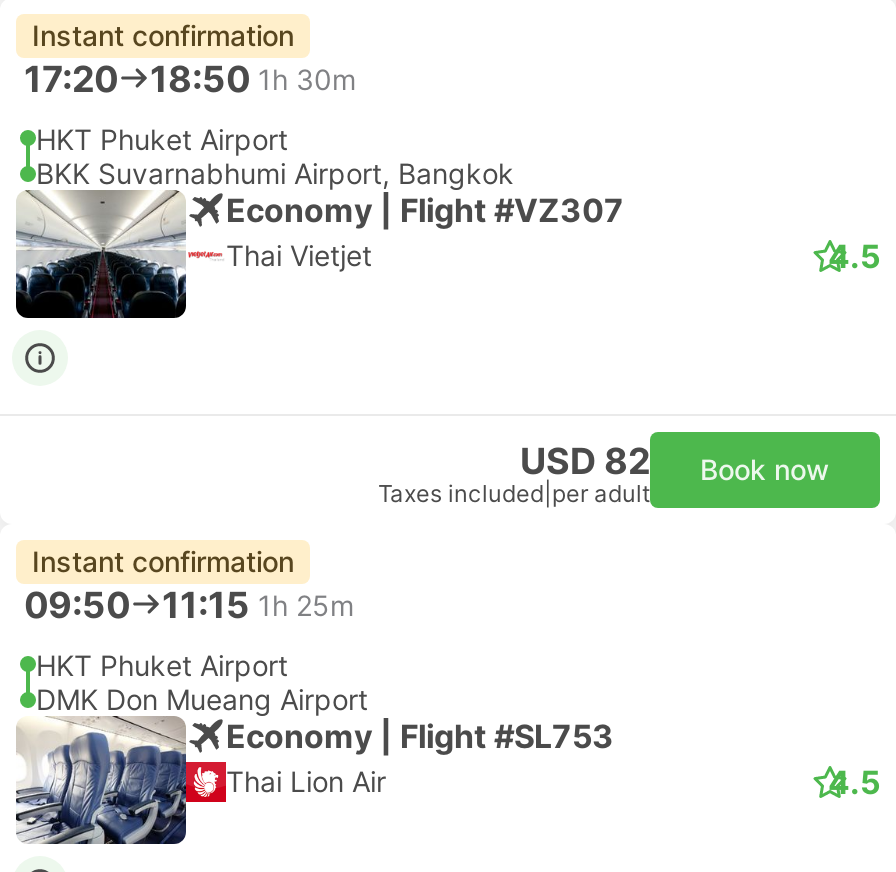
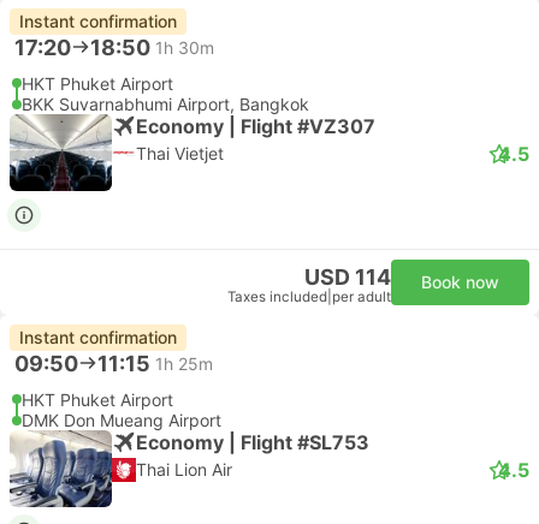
- USD 82 Book now
+ USD 114 Book now
